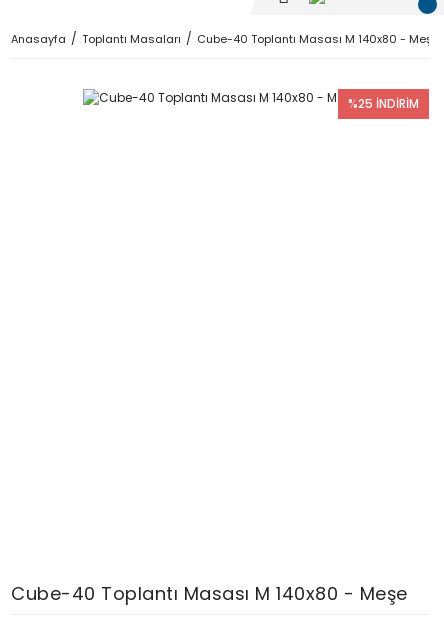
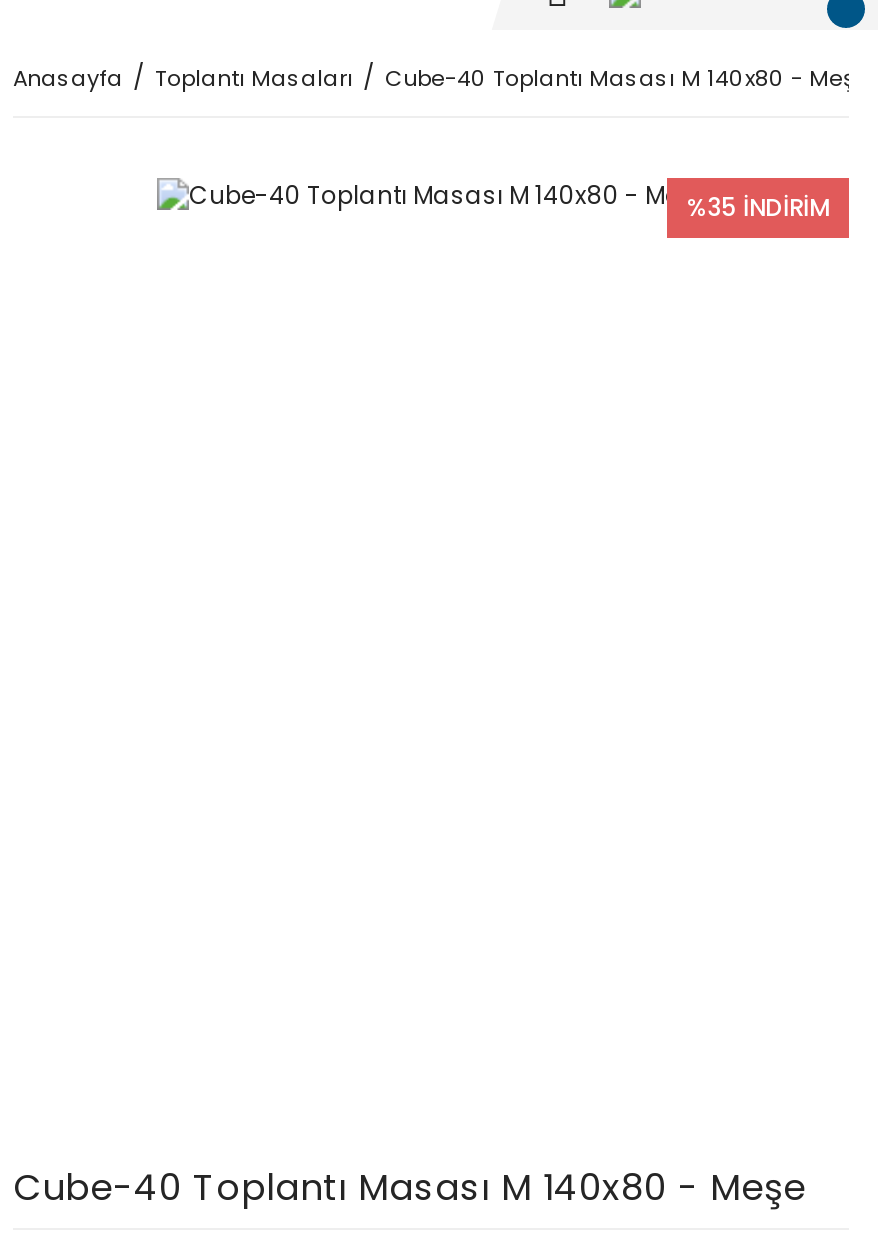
- %25 İNDİRİM
+ %35 İNDİRİM
